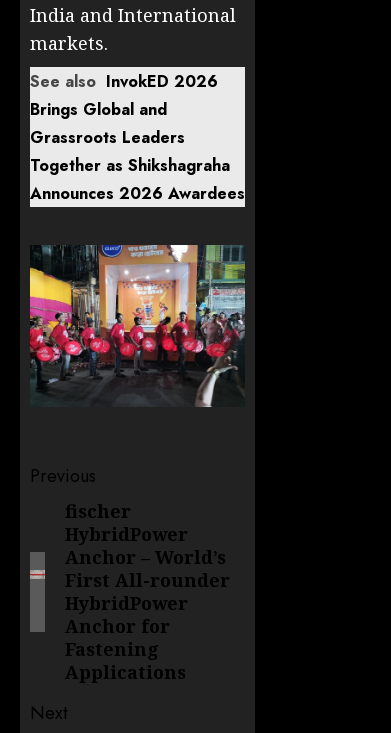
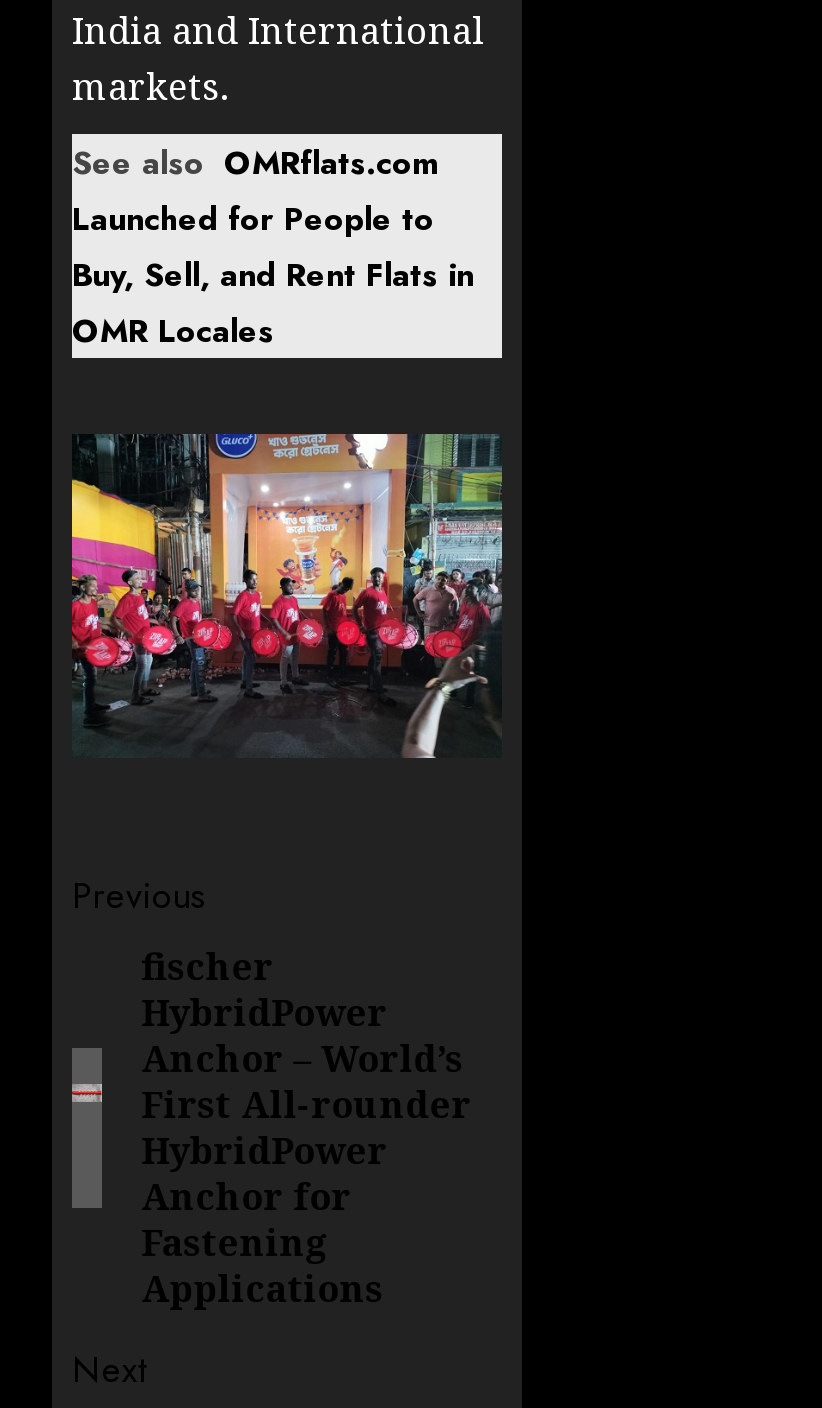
- See also InvokED 2026
- Brings Global and
- Grassroots Leaders
- Together as Shikshagraha
- Announces 2026 Awardees
+ See also OMRflats.com
+ Launched for People to
+ Buy, Sell, and Rent Flats in
+ OMR Locales
